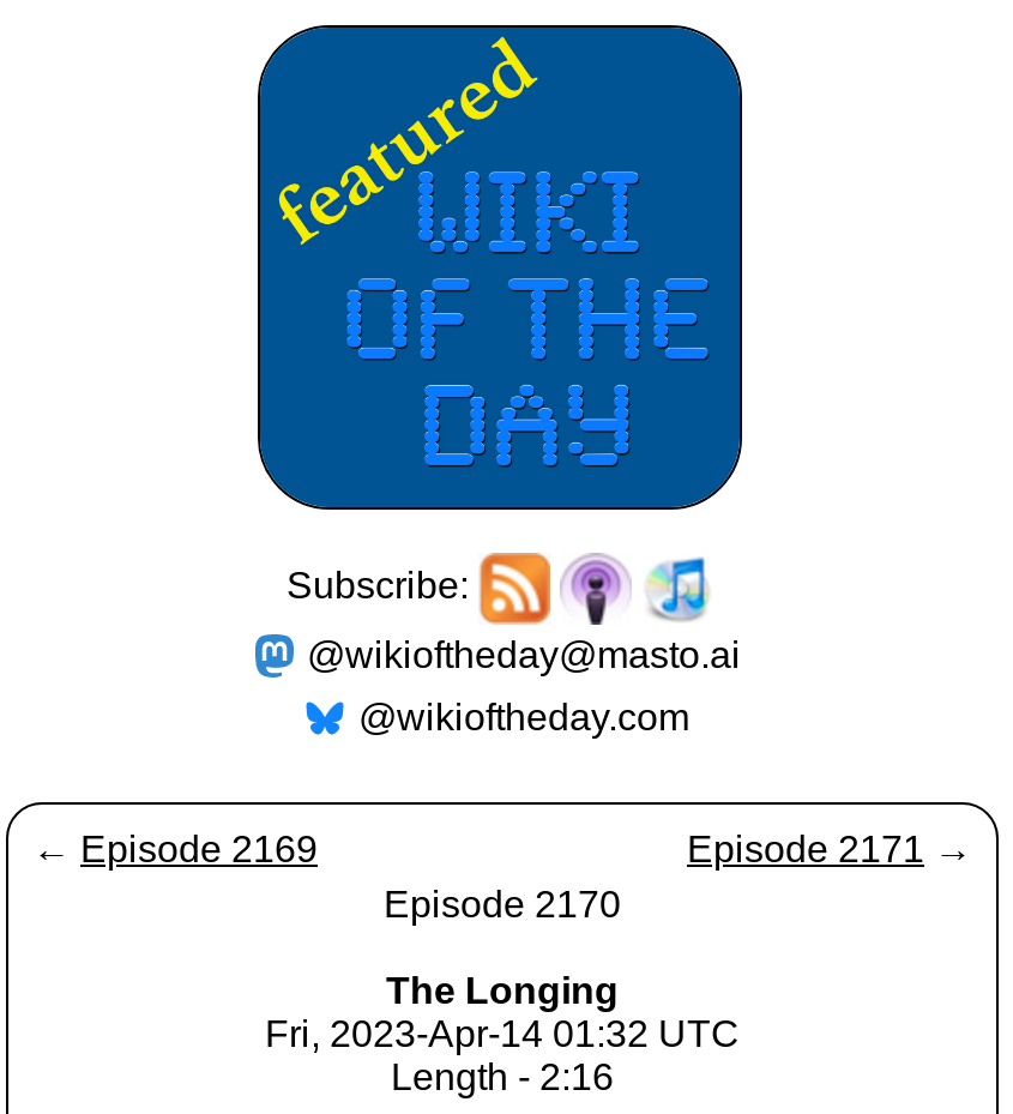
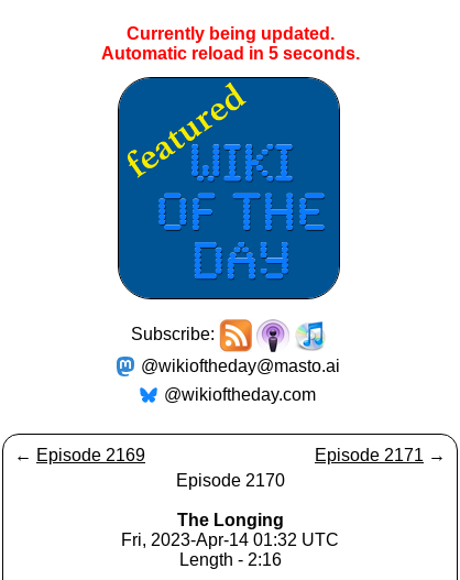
+ Currently being updated.
+ Automatic reload in 5 seconds.
